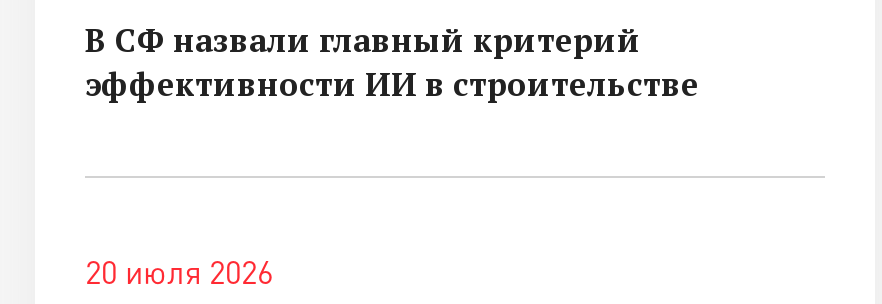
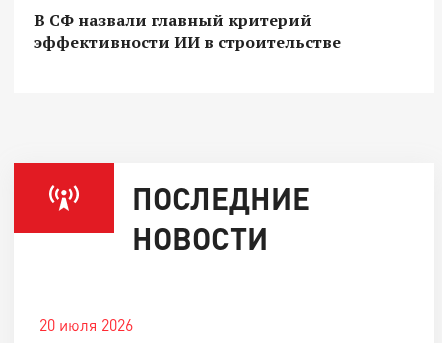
+ [image]
+ ПОСЛЕДНИЕ
+ НОВОСТИ
